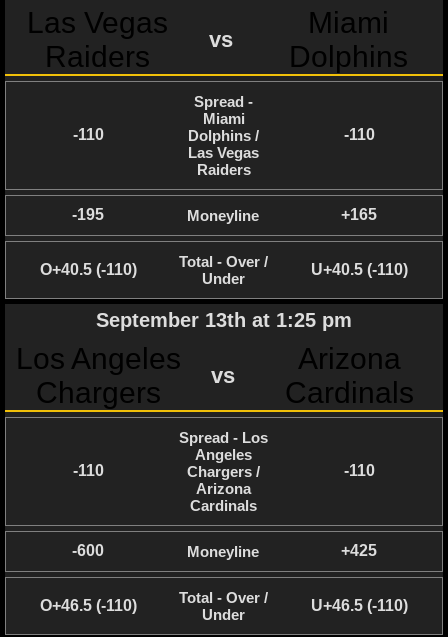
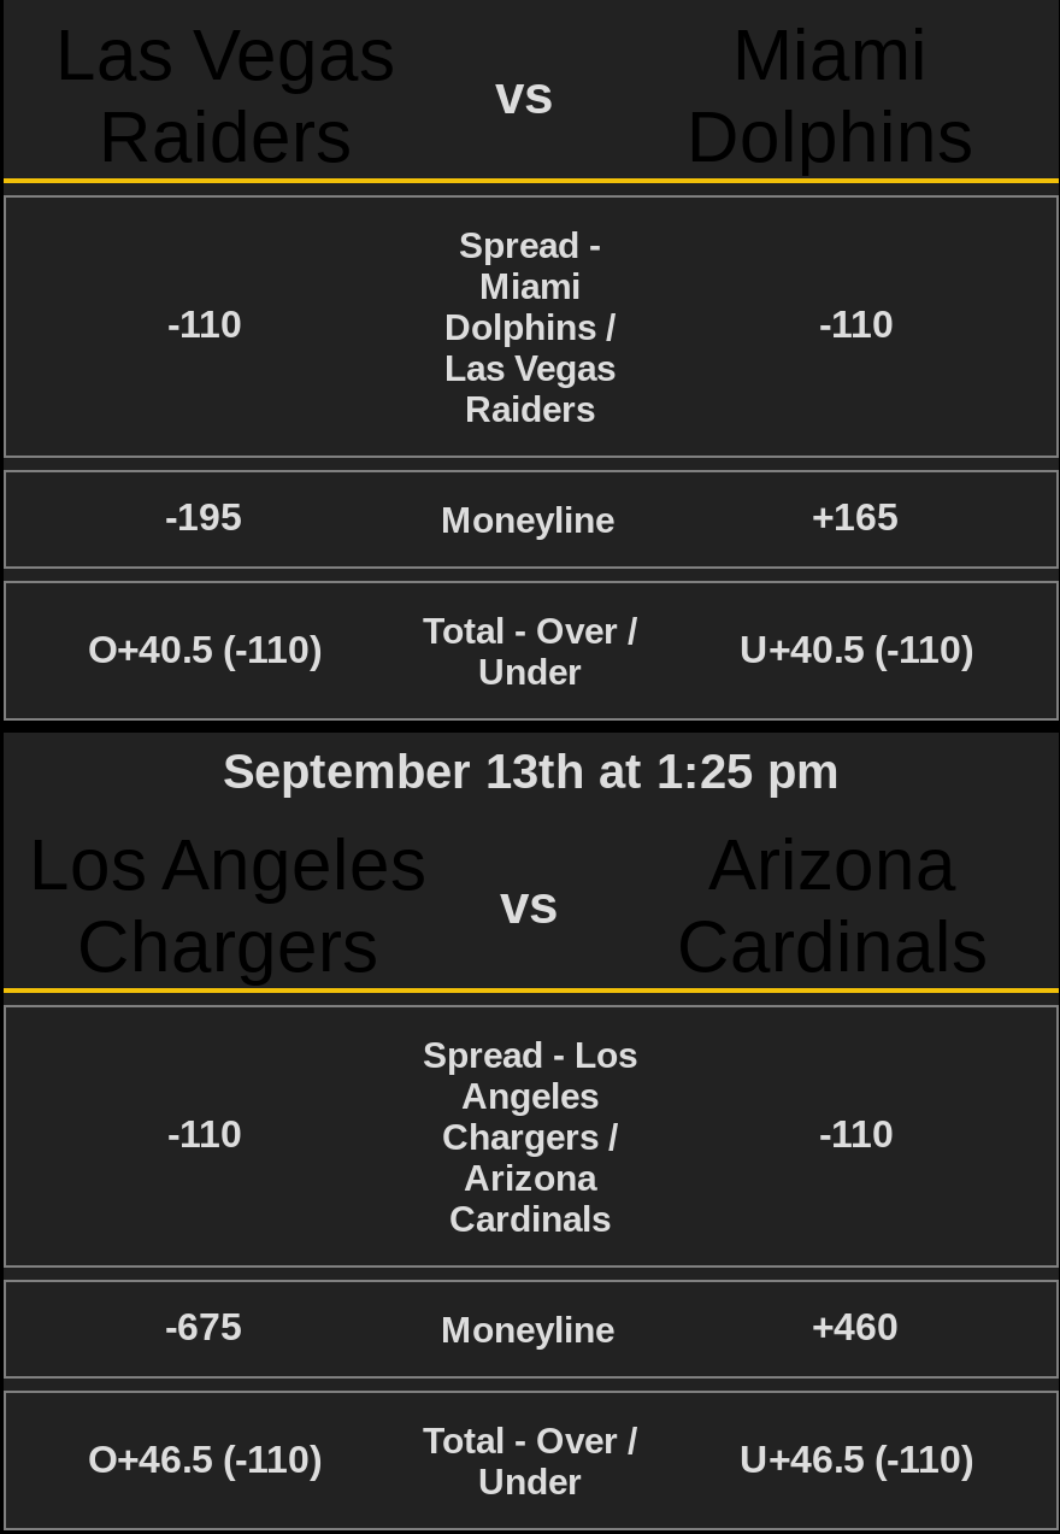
- -600
+ -675

- +425
+ +460
